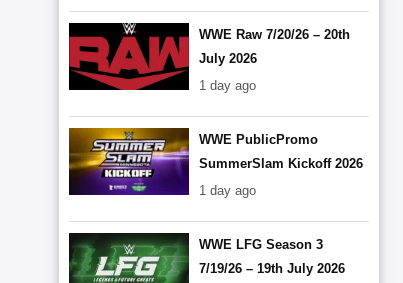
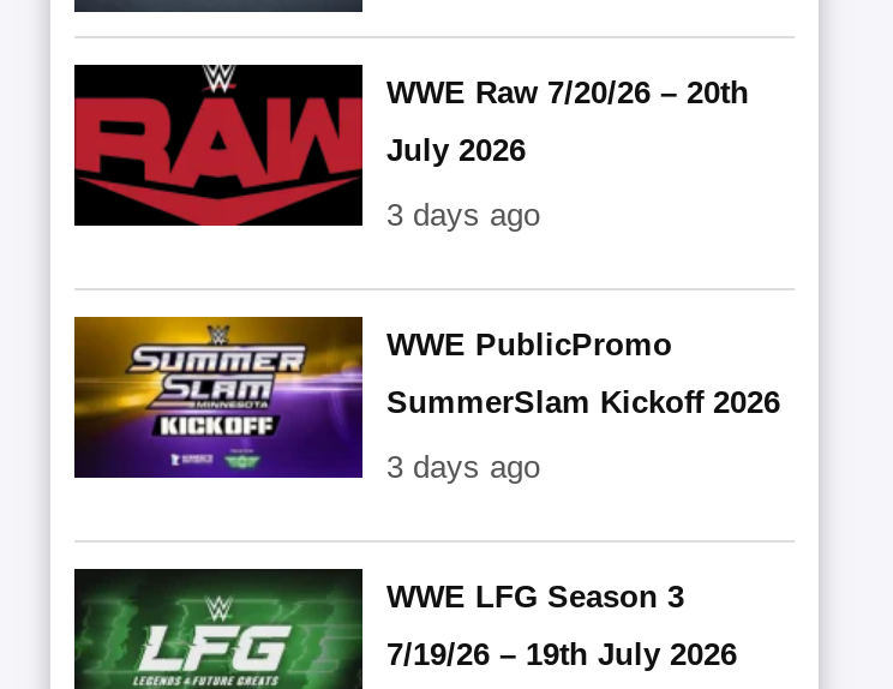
- 1 day ago
+ 3 days ago

- 1 day ago
+ 3 days ago
